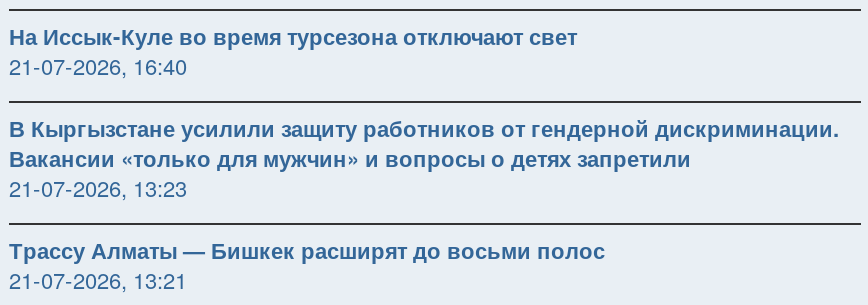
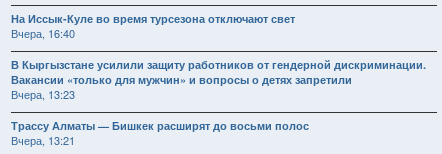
- 21-07-2026, 16:40
+ Вчера, 16:40

- 21-07-2026, 13:23
+ Вчера, 13:23

- 21-07-2026, 13:21
+ Вчера, 13:21
